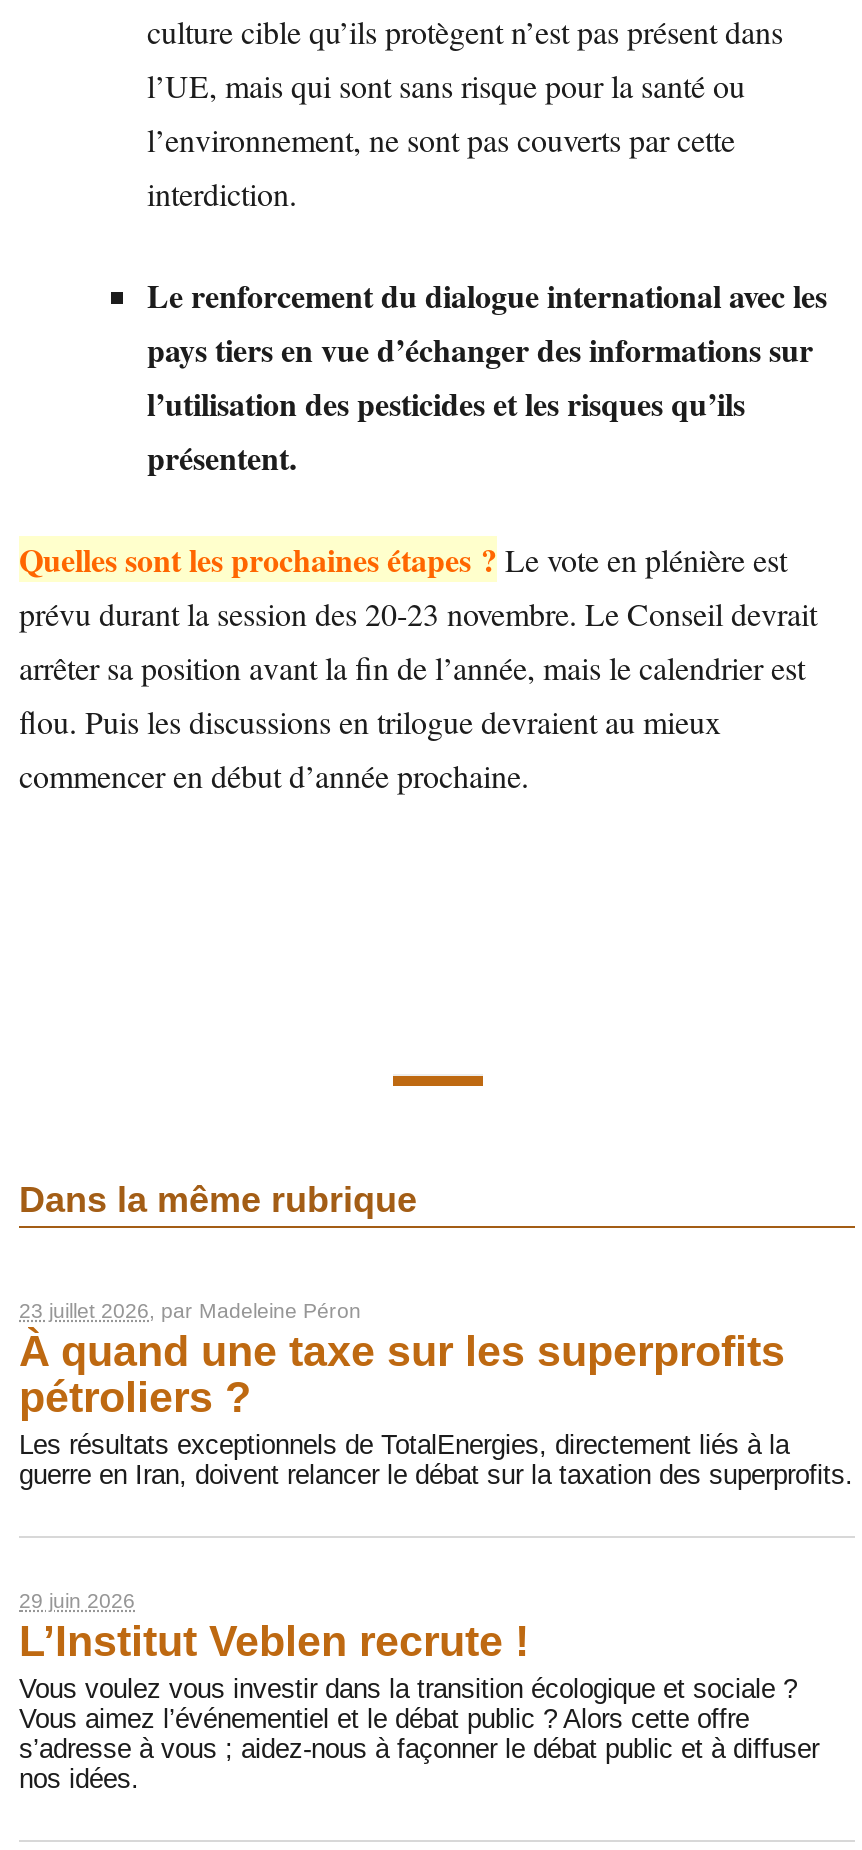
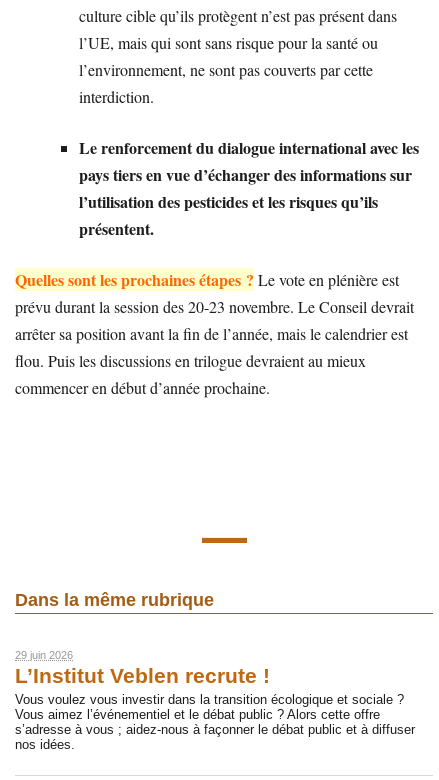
- 23 juillet 2026, par Madeleine Péron
- À quand une taxe sur les superprofits
- pétroliers ?
- Les résultats exceptionnels de TotalEnergies, directement liés à la
- guerre en Iran, doivent relancer le débat sur la taxation des superprofits.
